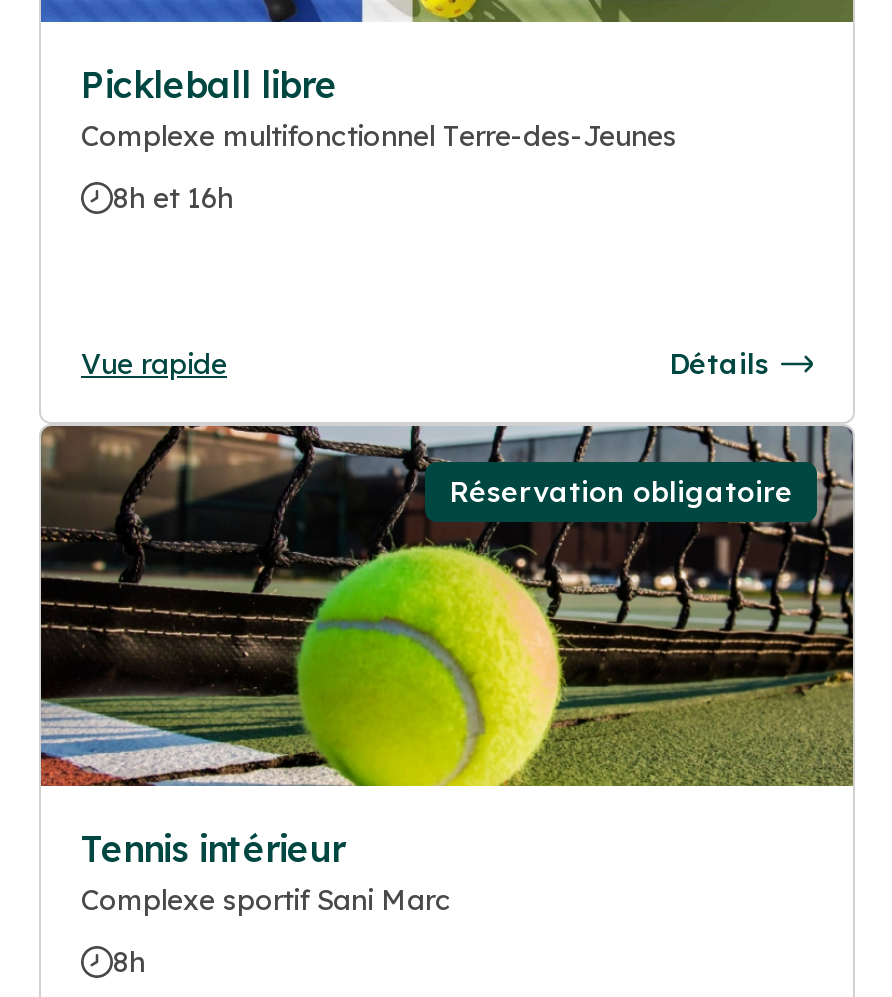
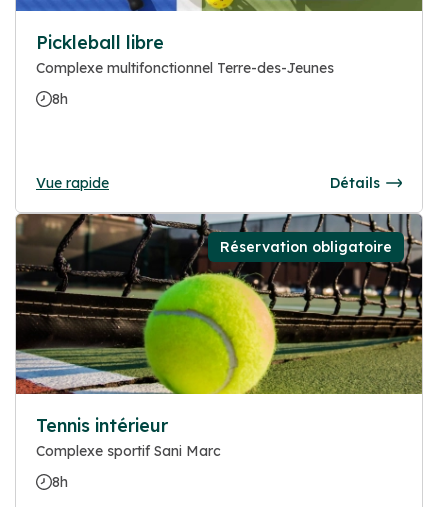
- 8h et 16h
+ 8h
